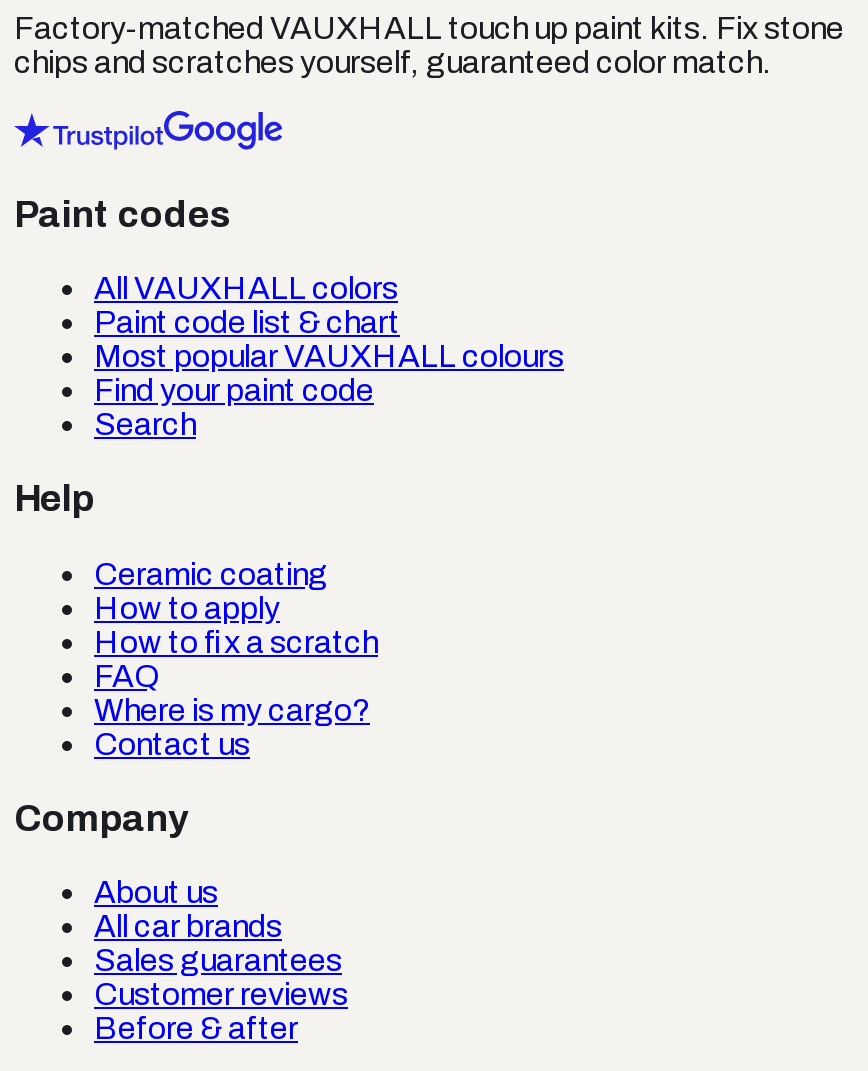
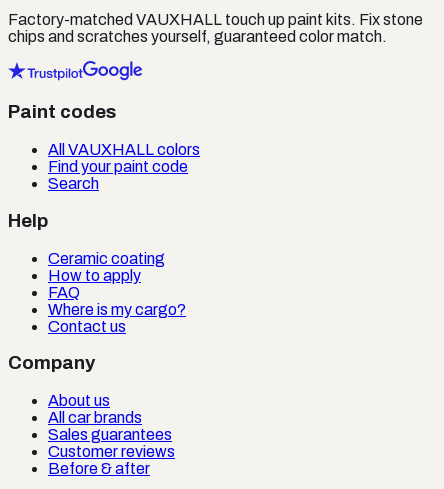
- Paint code list & chart
- Most popular VAUXHALL colours

- How to fix a scratch
